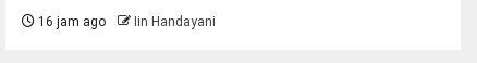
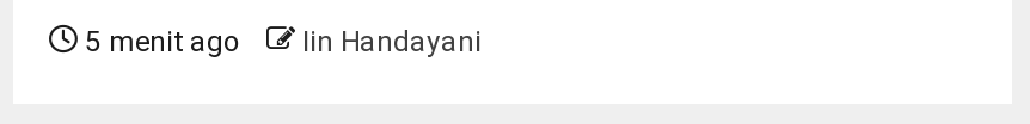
- 16 jam ago Iin Handayani
+ 5 menit ago Iin Handayani
